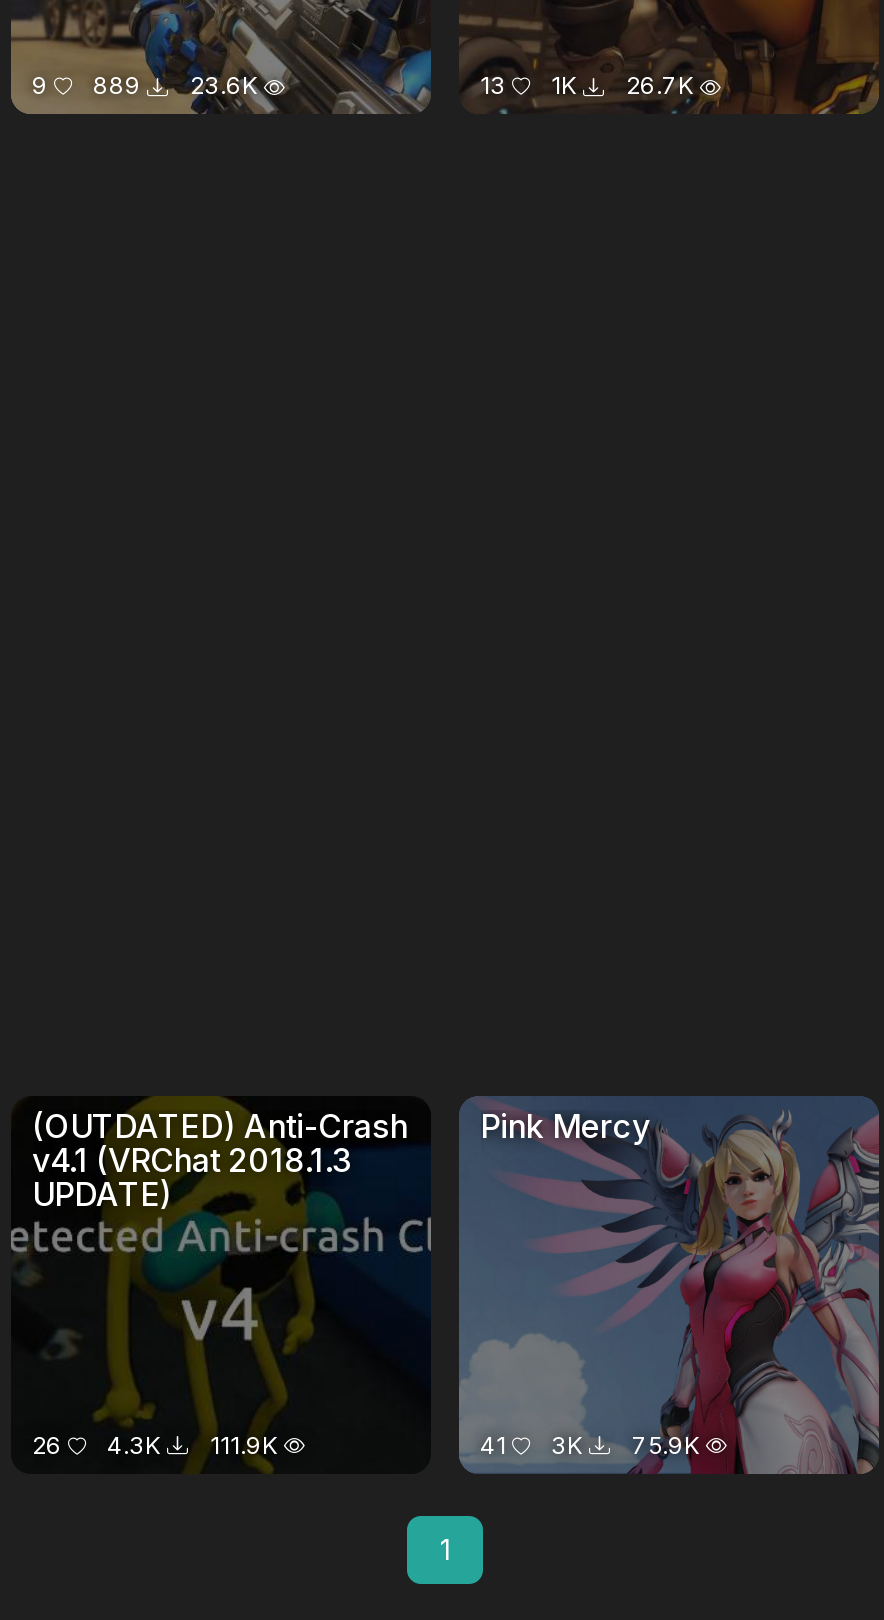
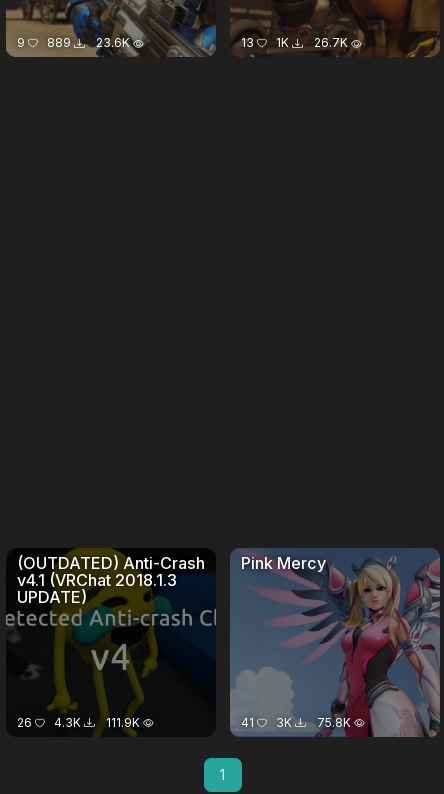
- 41 3K 75.9K
+ 41 3K 75.8K
